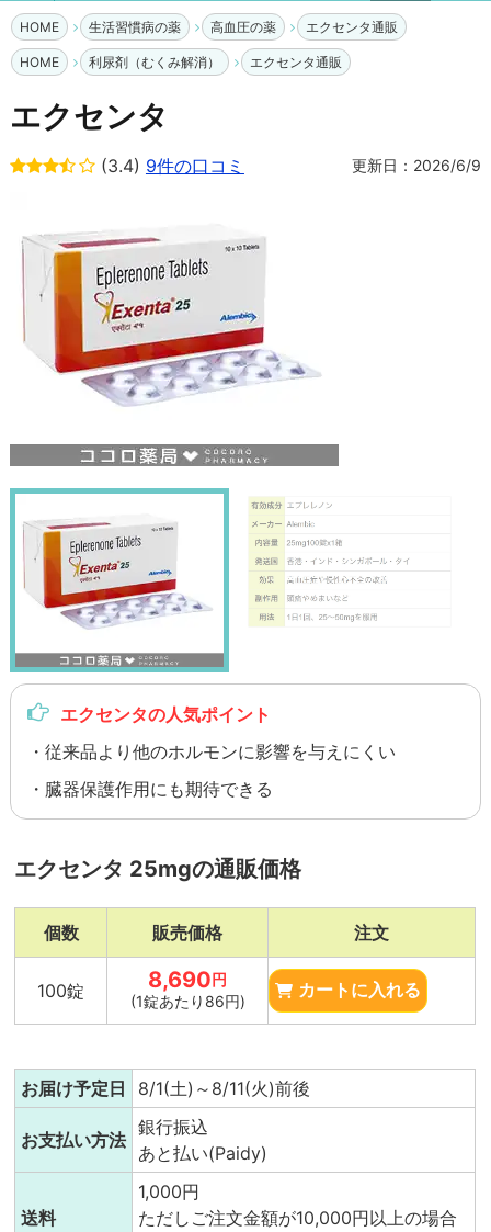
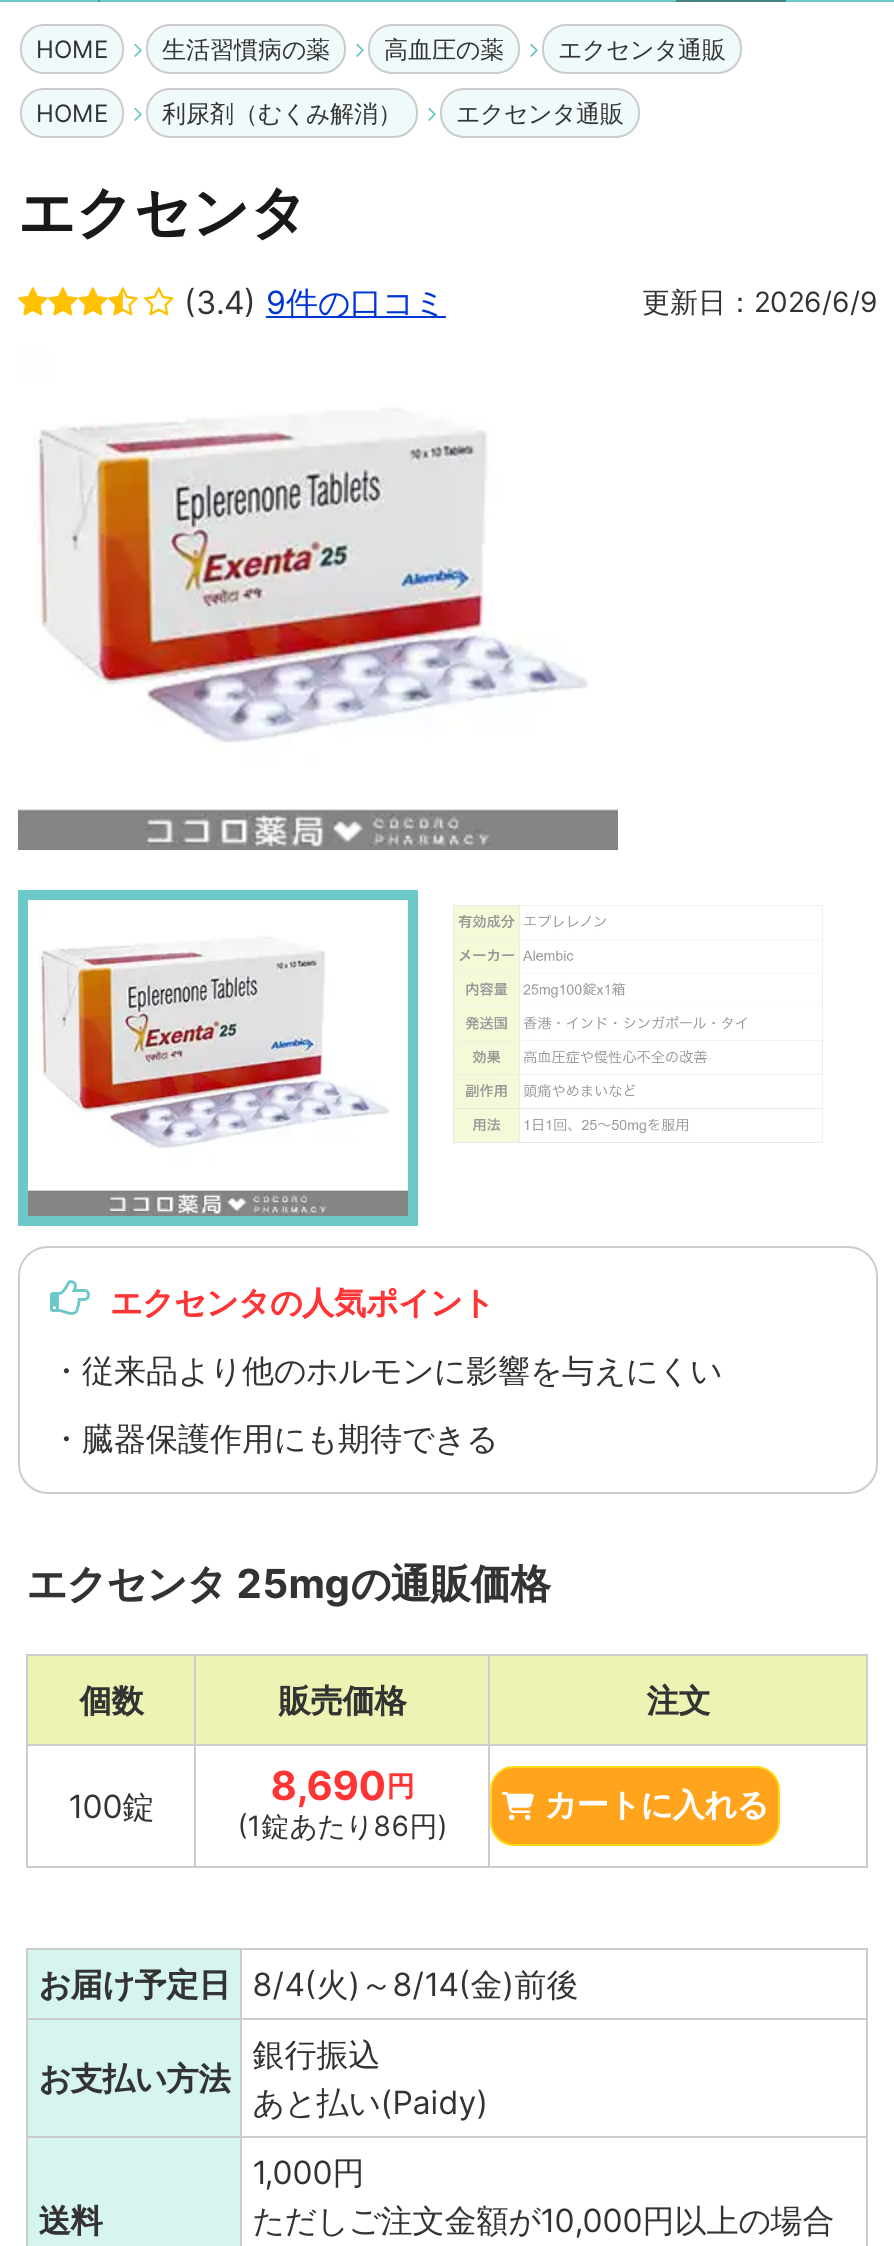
- お届け予定日 8/1(土)～8/11(火)前後
+ お届け予定日 8/4(火)～8/14(金)前後
